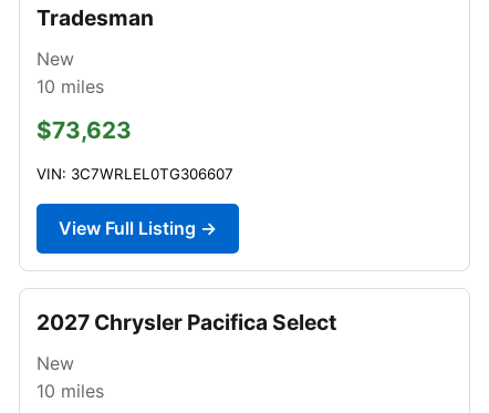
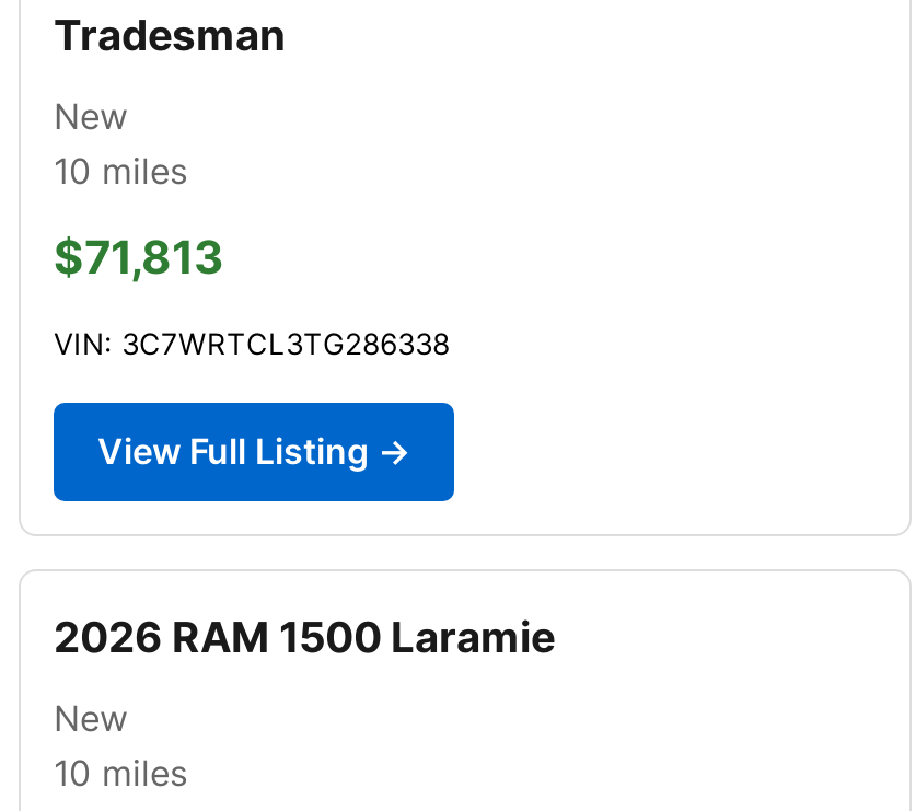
- $73,623
+ $71,813

- VIN: 3C7WRLEL0TG306607
+ VIN: 3C7WRTCL3TG286338

- 2027 Chrysler Pacifica Select
+ 2026 RAM 1500 Laramie
